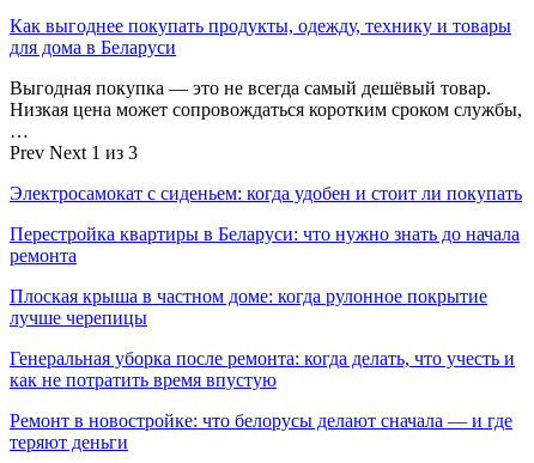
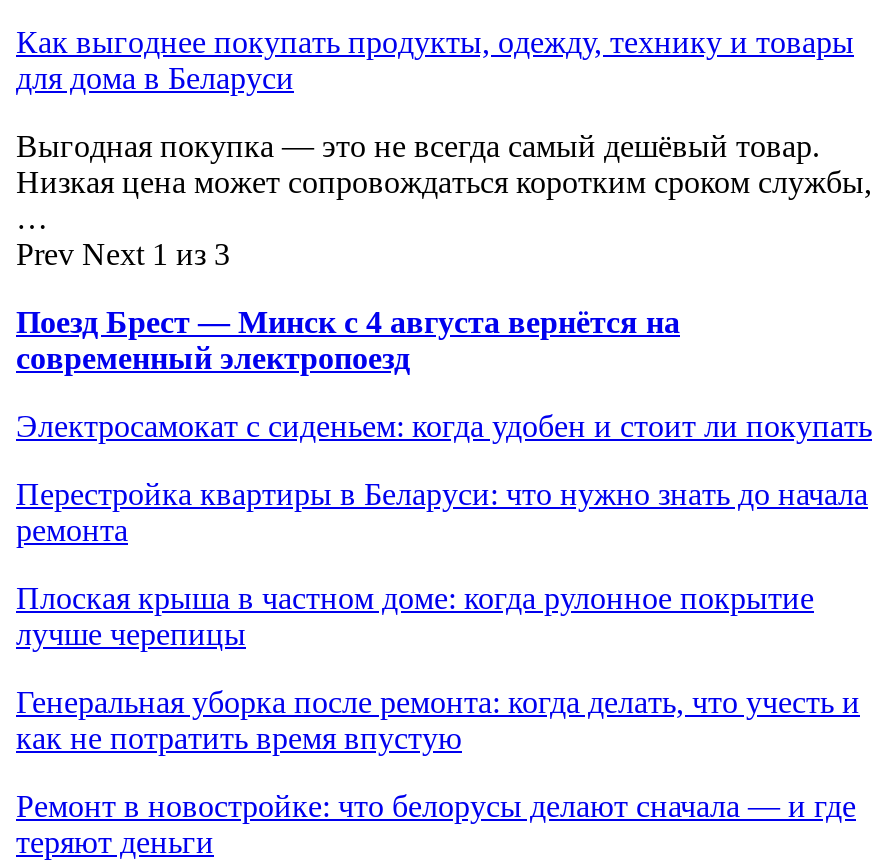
+ Поезд Брест — Минск с 4 августа вернётся на
+ современный электропоезд
